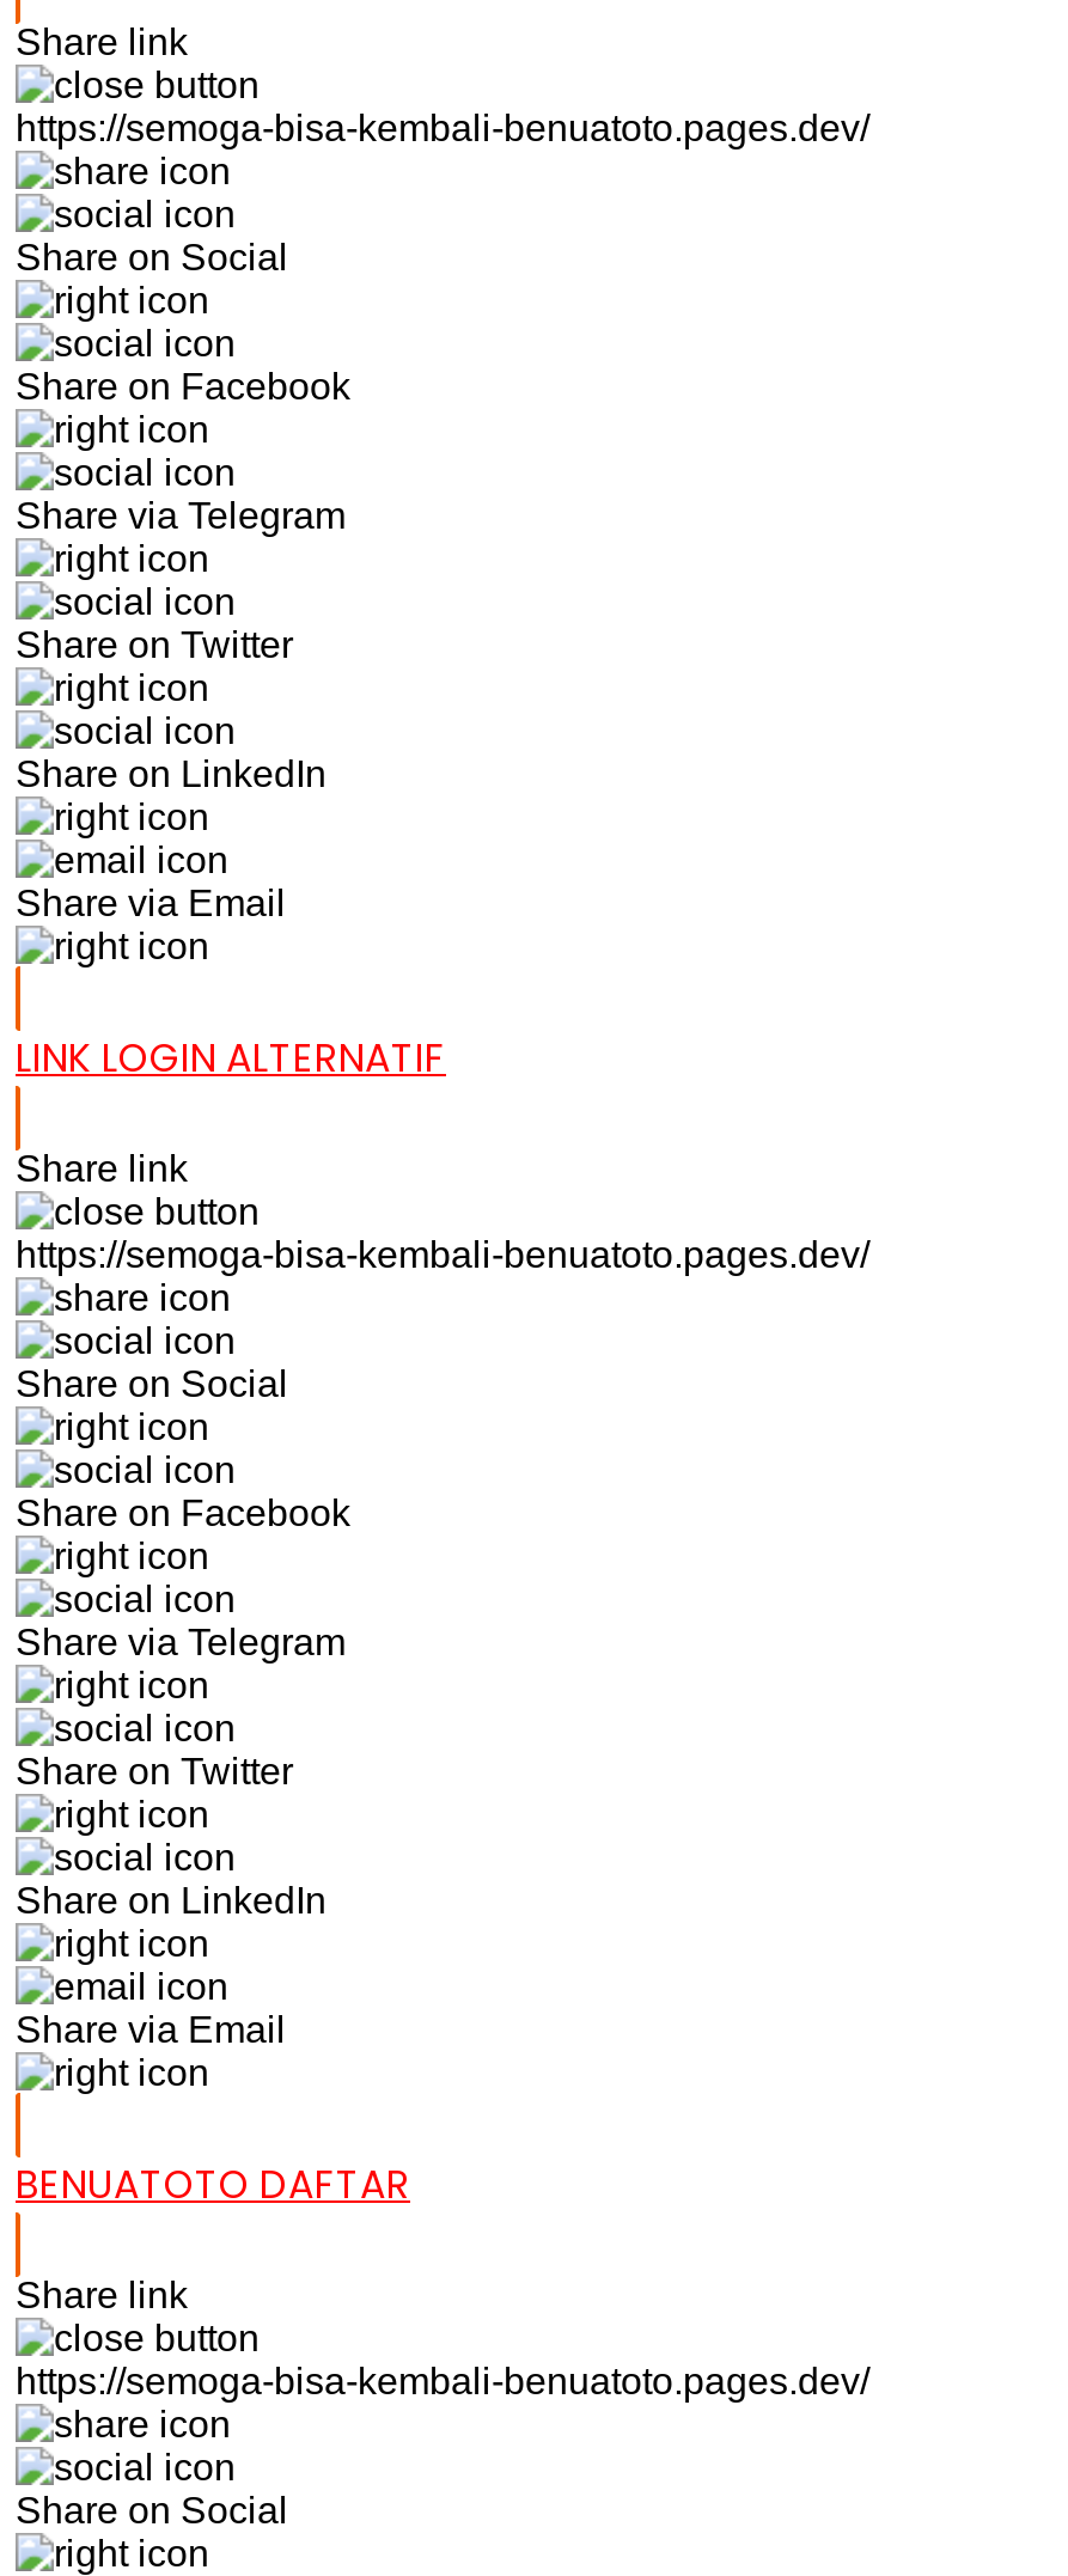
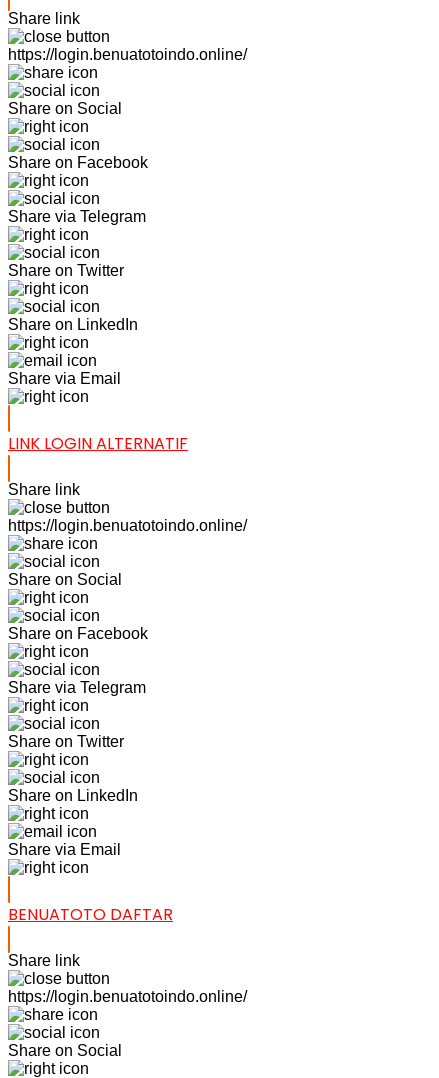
- https://semoga-bisa-kembali-benuatoto.pages.dev/
+ https://login.benuatotoindo.online/

- https://semoga-bisa-kembali-benuatoto.pages.dev/
+ https://login.benuatotoindo.online/

- https://semoga-bisa-kembali-benuatoto.pages.dev/
+ https://login.benuatotoindo.online/
